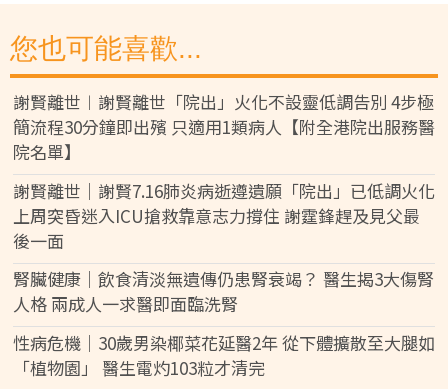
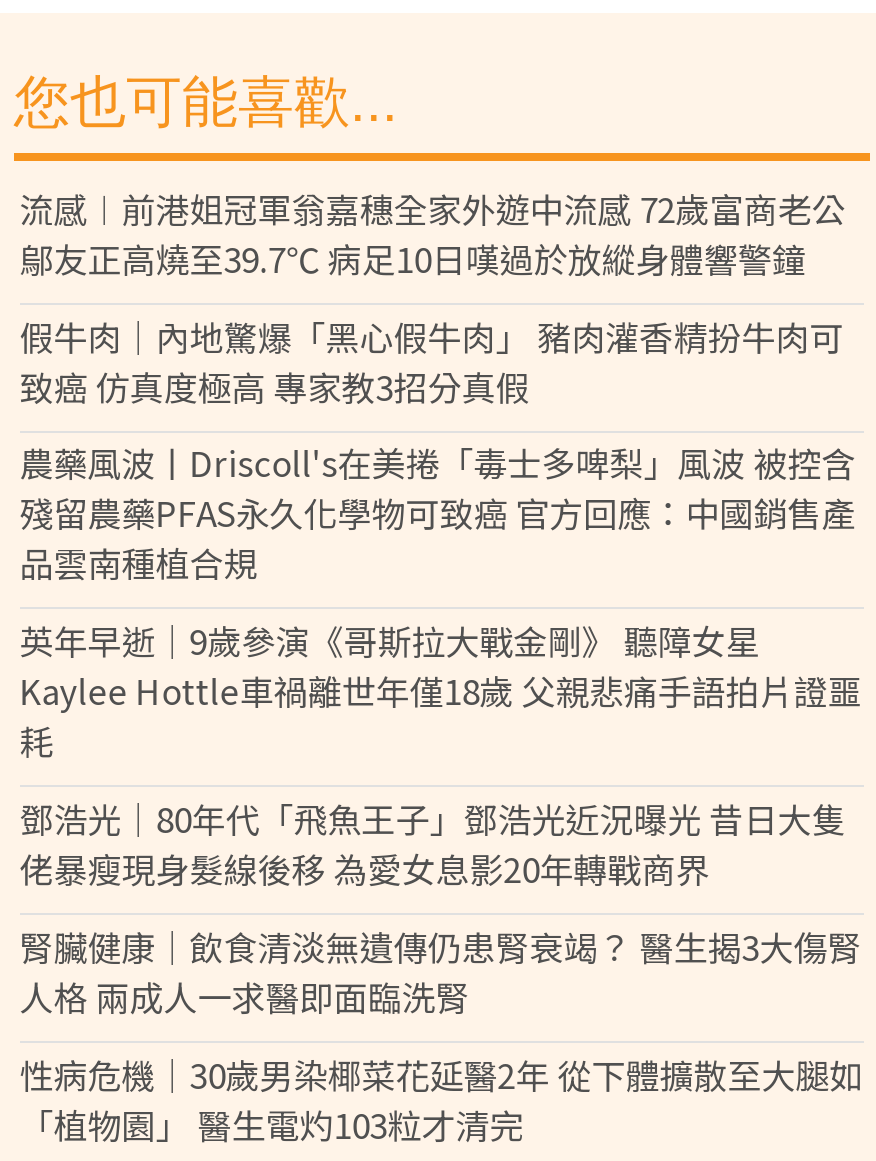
- 謝賢離世︱謝賢離世「院出」火化不設靈低調告別 4步極
- 簡流程30分鐘即出殯 只適用1類病人【附全港院出服務醫
- 院名單】
- 謝賢離世｜謝賢7.16肺炎病逝遵遺願「院出」已低調火化
- 上周突昏迷入ICU搶救靠意志力撐住 謝霆鋒趕及見父最
- 後一面
+ 流感︱前港姐冠軍翁嘉穗全家外遊中流感 72歲富商老公
+ 鄔友正高燒至39.7℃ 病足10日嘆過於放縱身體響警鐘
+ 假牛肉｜內地驚爆「黑心假牛肉」 豬肉灌香精扮牛肉可
+ 致癌 仿真度極高 專家教3招分真假
+ 農藥風波丨Driscoll's在美捲「毒士多啤梨」風波 被控含
+ 殘留農藥PFAS永久化學物可致癌 官方回應：中國銷售產
+ 品雲南種植合規
+ 英年早逝｜9歲參演《哥斯拉大戰金剛》 聽障女星
+ Kaylee Hottle車禍離世年僅18歲 父親悲痛手語拍片證噩
+ 耗
+ 鄧浩光｜80年代「飛魚王子」鄧浩光近況曝光 昔日大隻
+ 佬暴瘦現身髮線後移 為愛女息影20年轉戰商界
